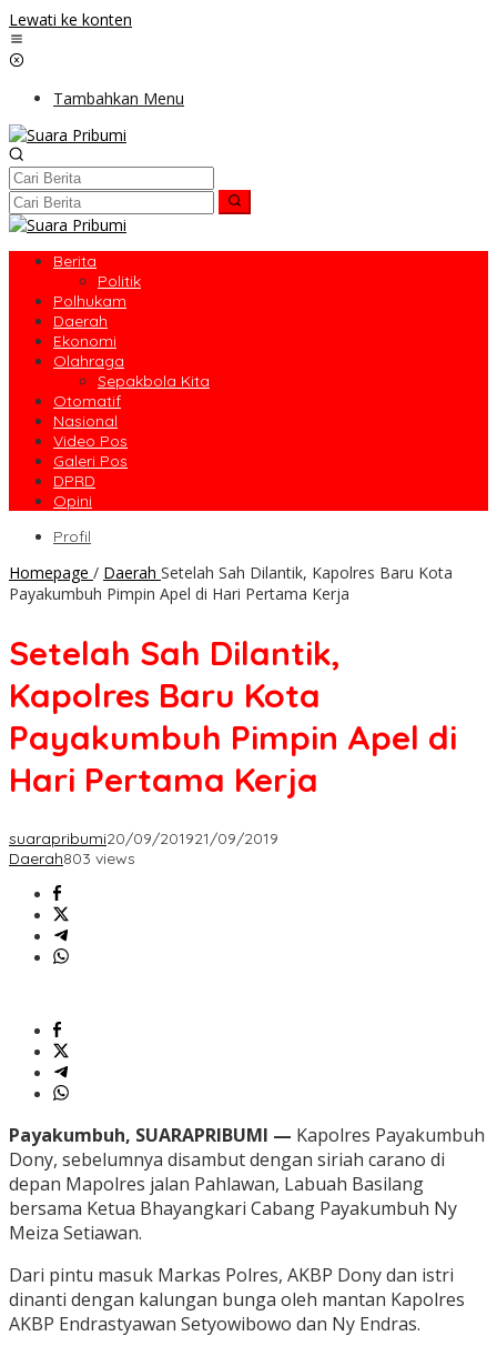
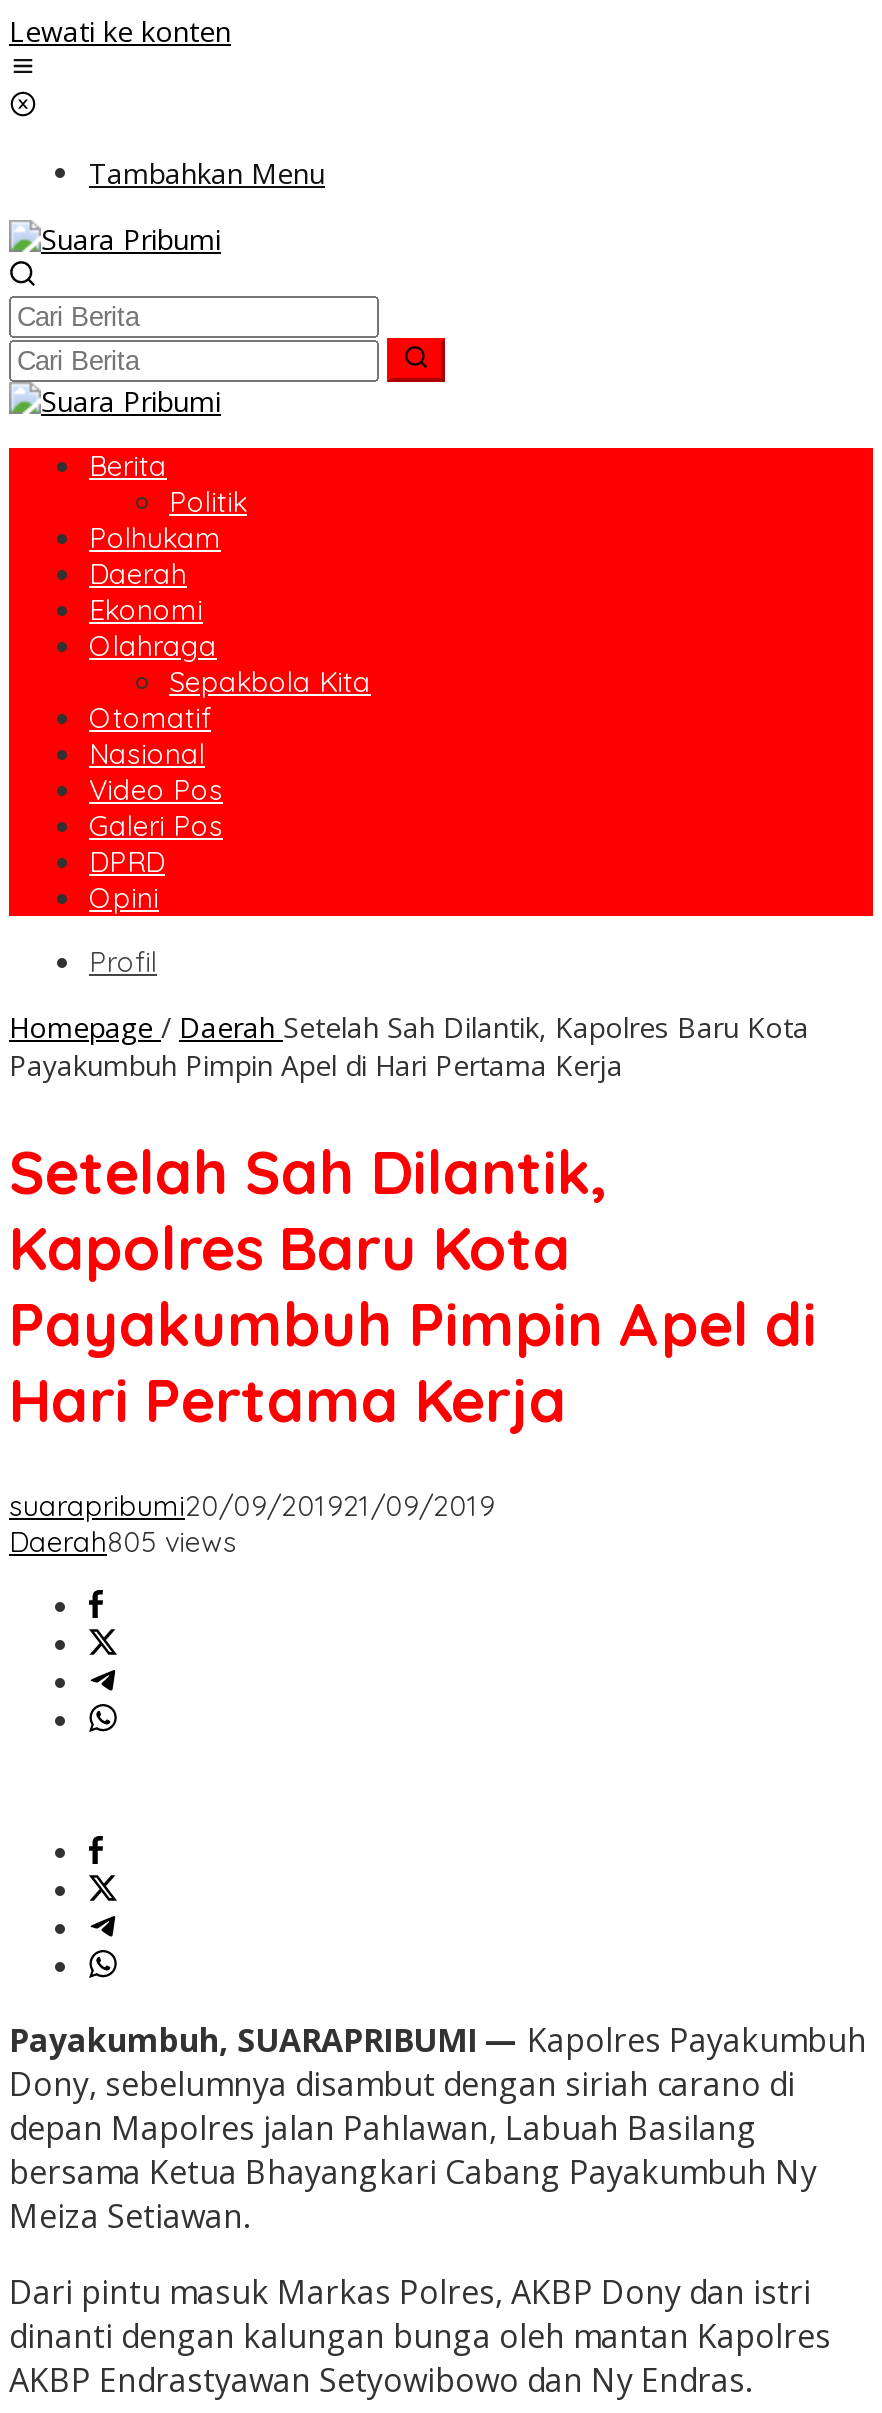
- Daerah803 views
+ Daerah805 views
